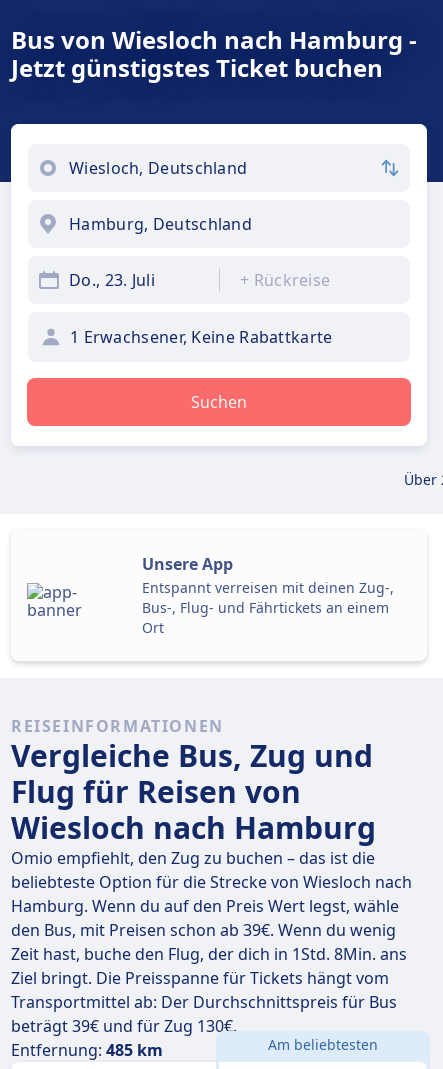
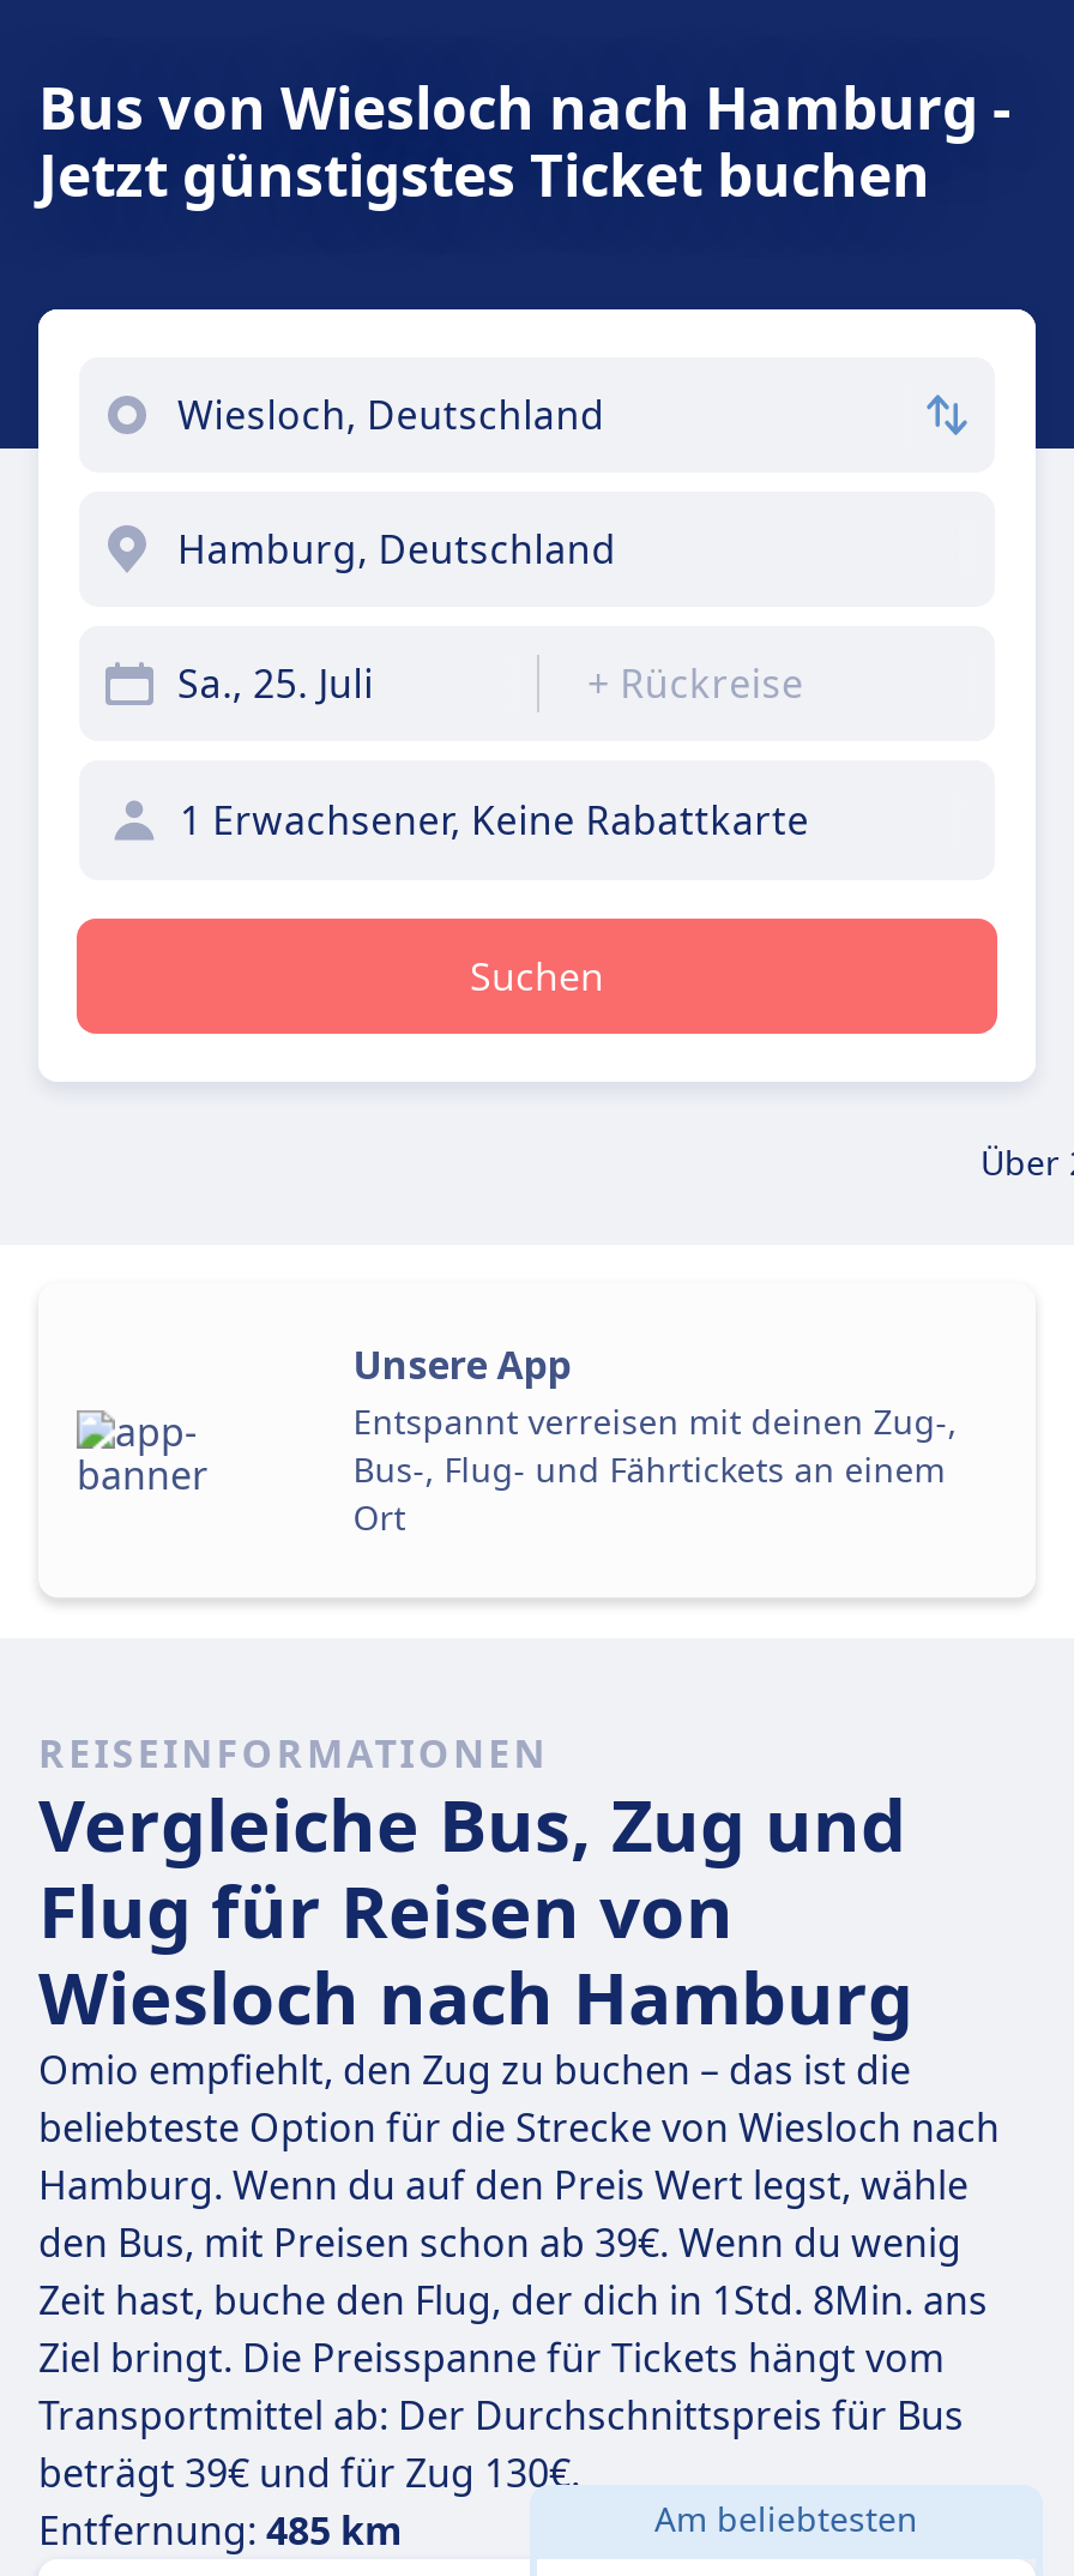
- Do., 23. Juli
+ Sa., 25. Juli
